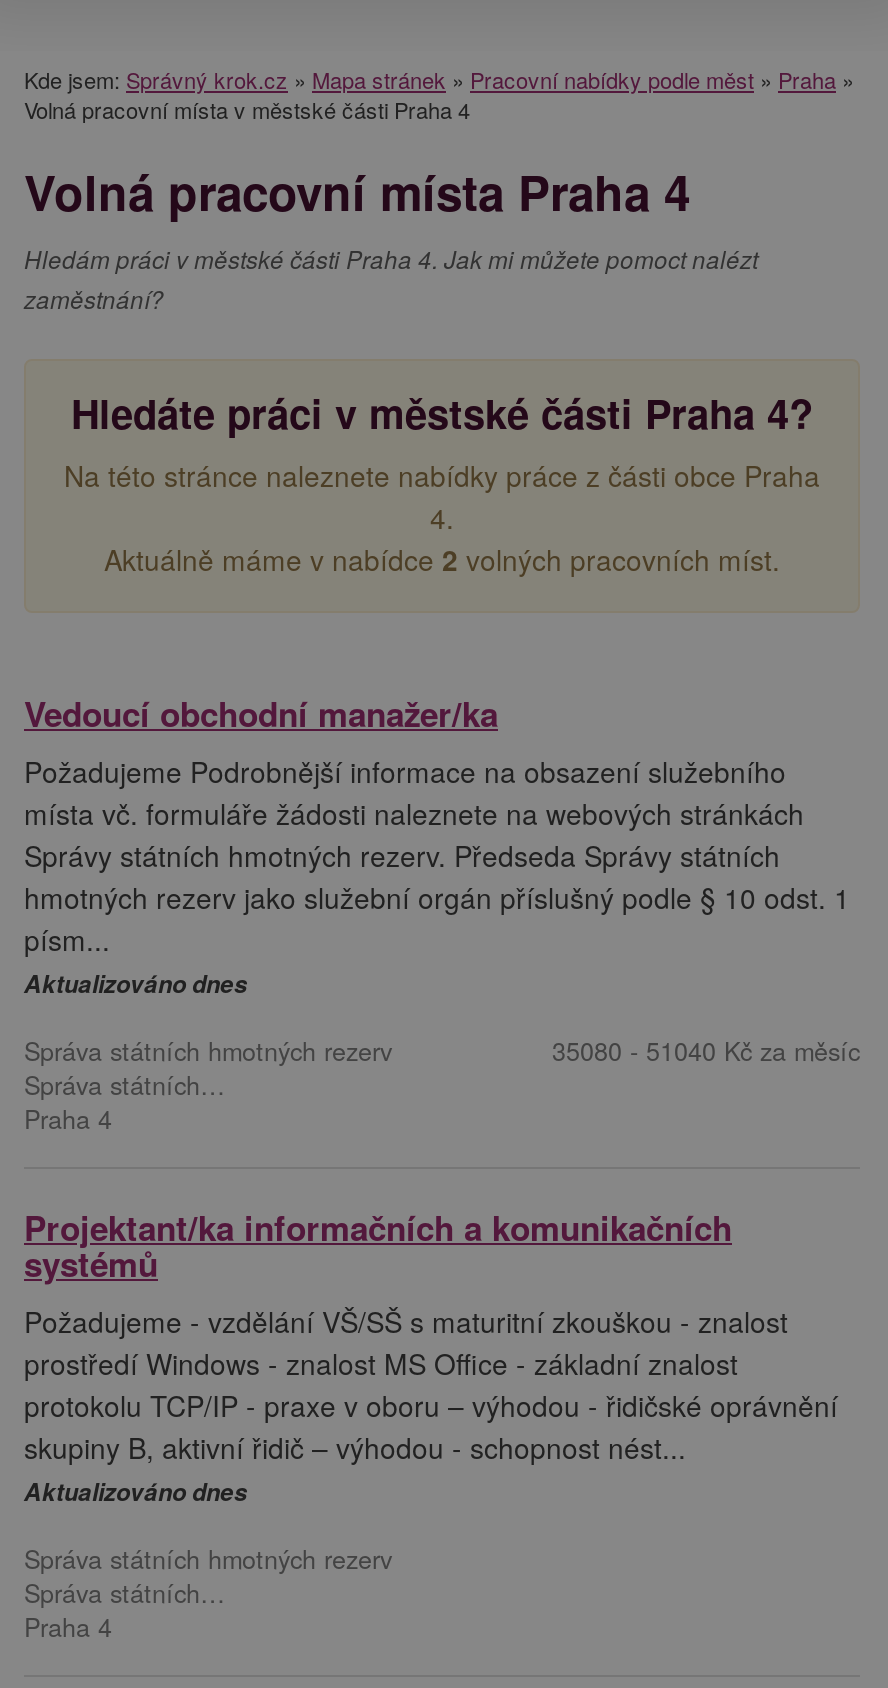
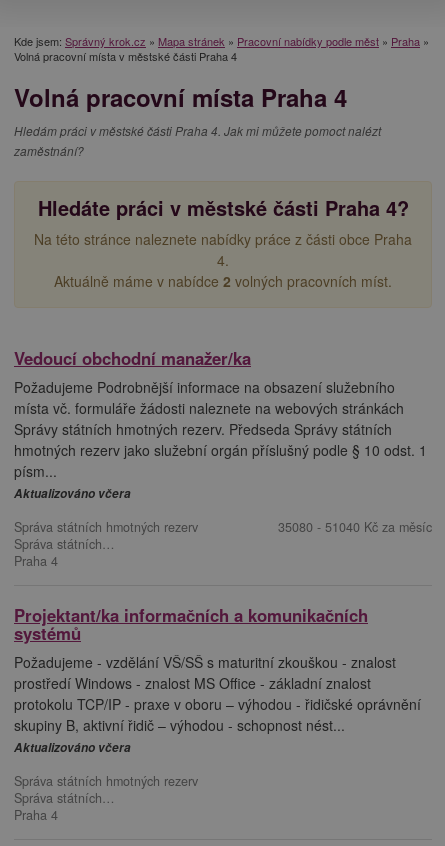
- Aktualizováno dnes
+ Aktualizováno včera

- Aktualizováno dnes
+ Aktualizováno včera
